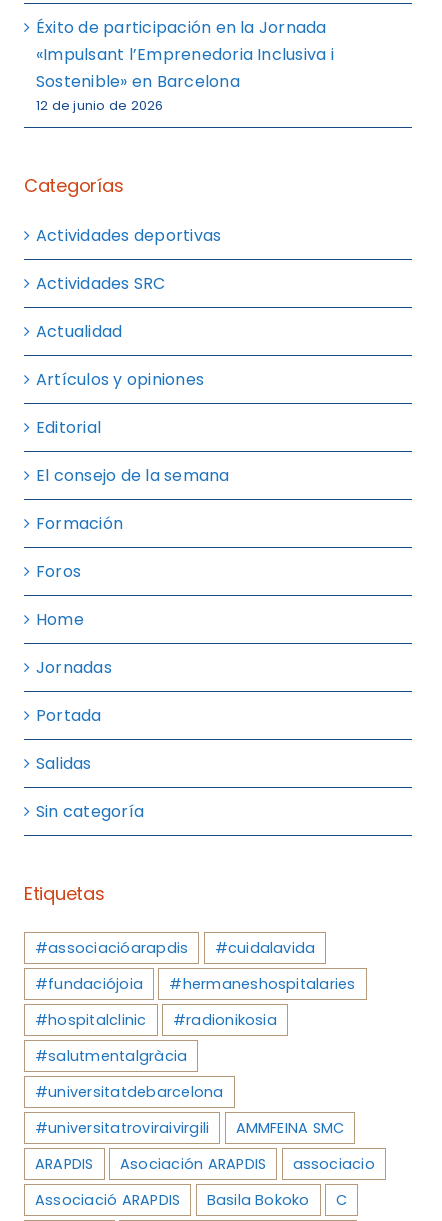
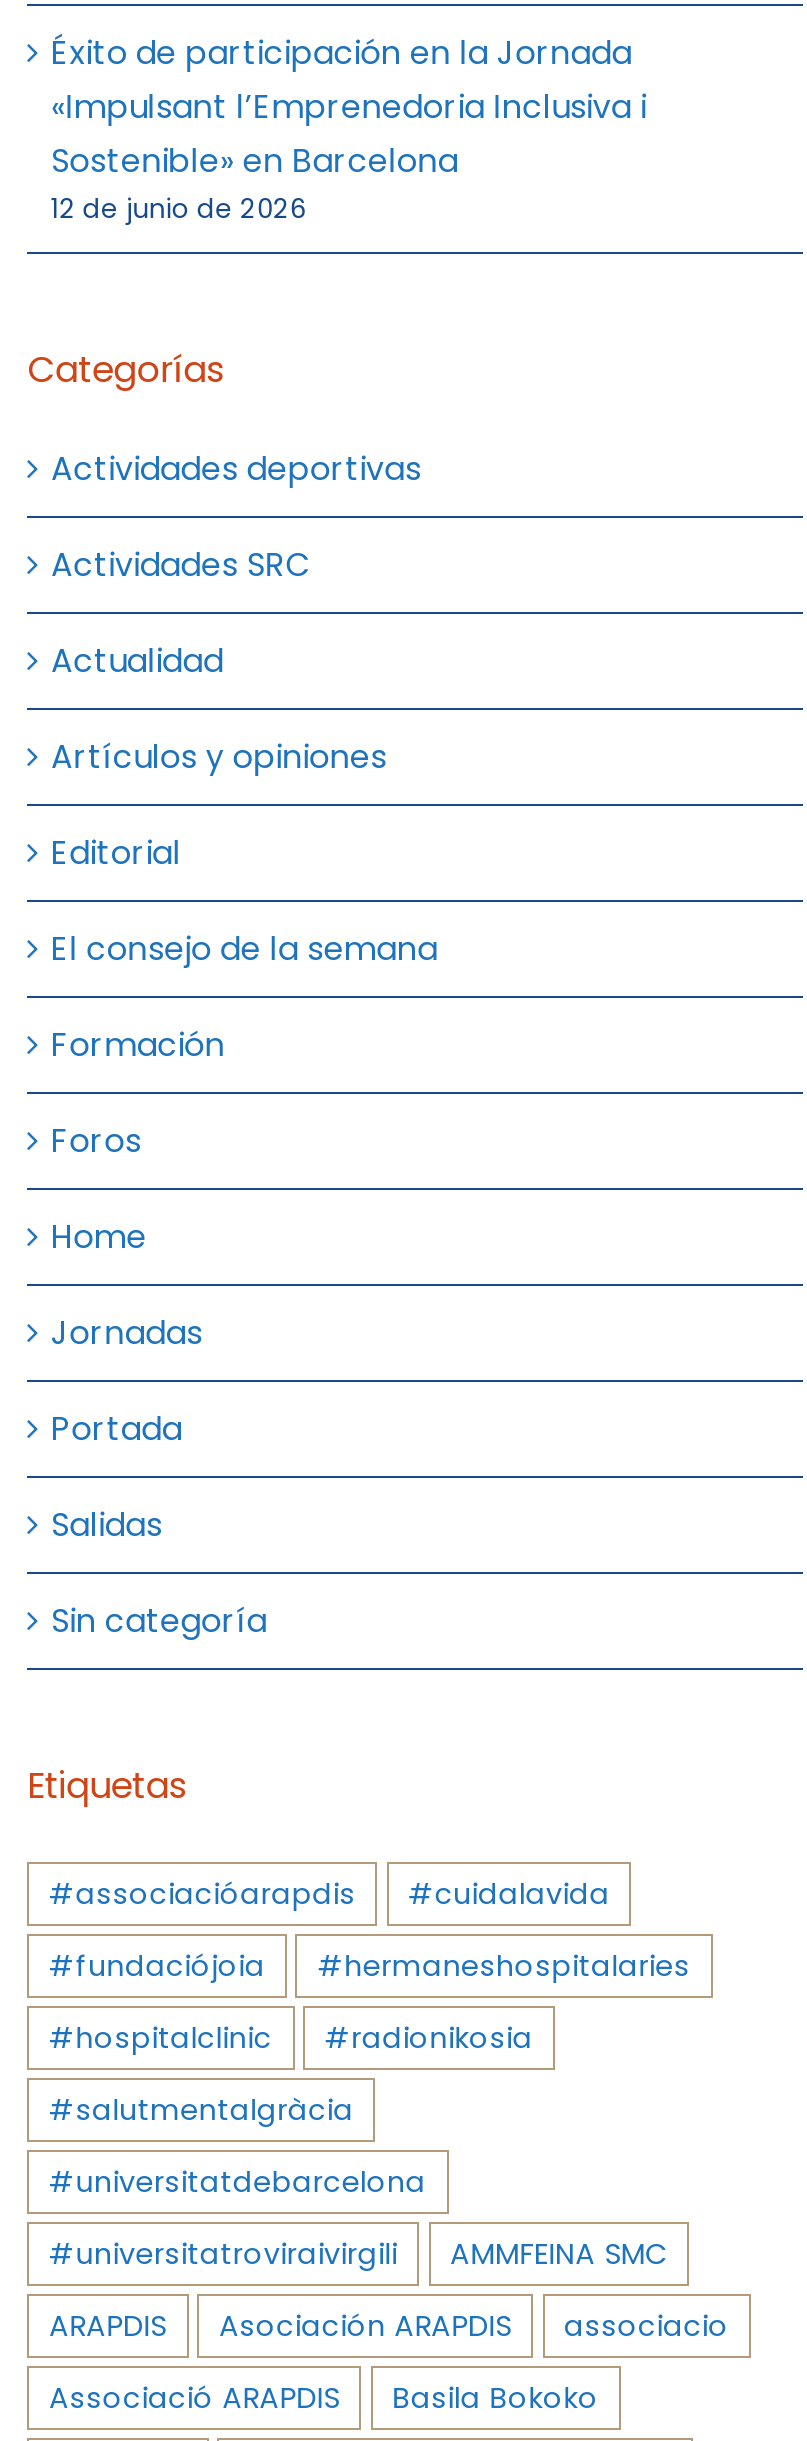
- C
